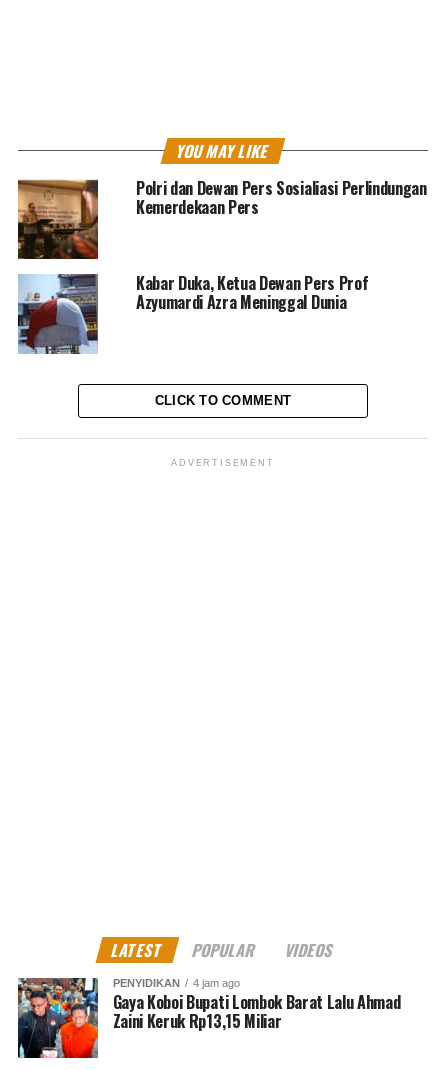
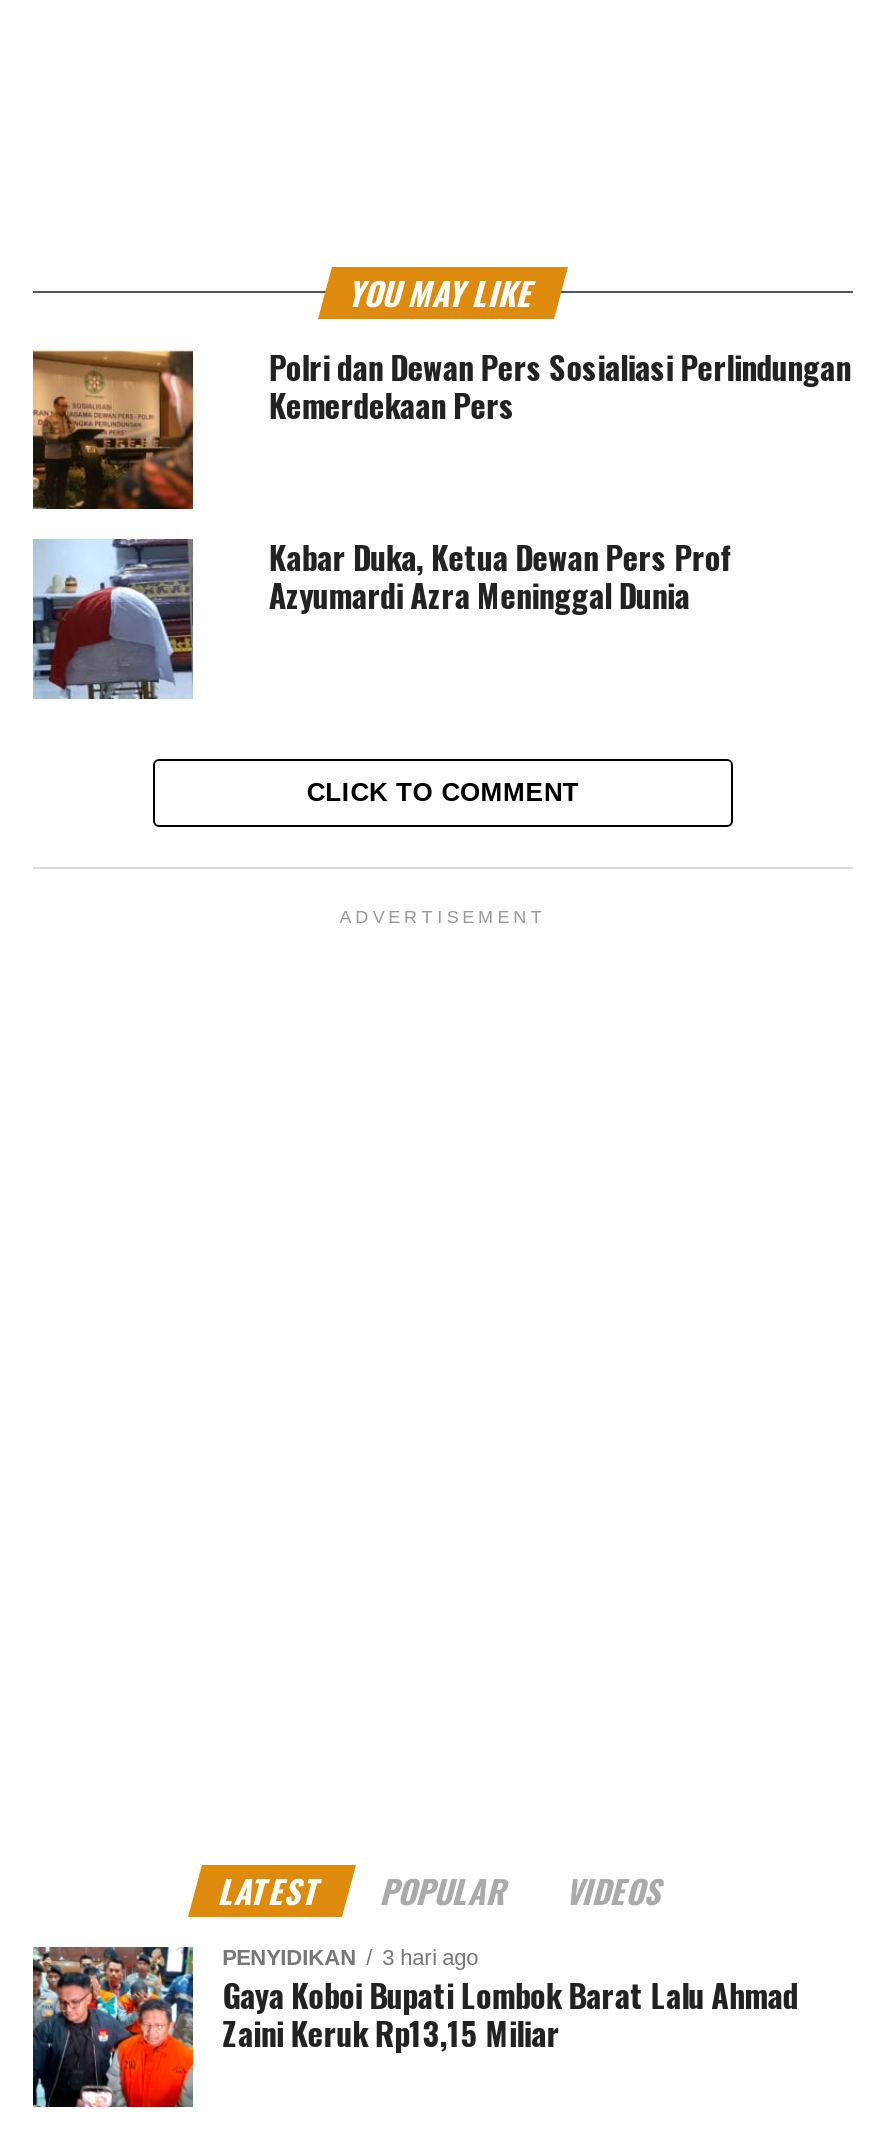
- PENYIDIKAN 4 jam ago
+ PENYIDIKAN 3 hari ago
